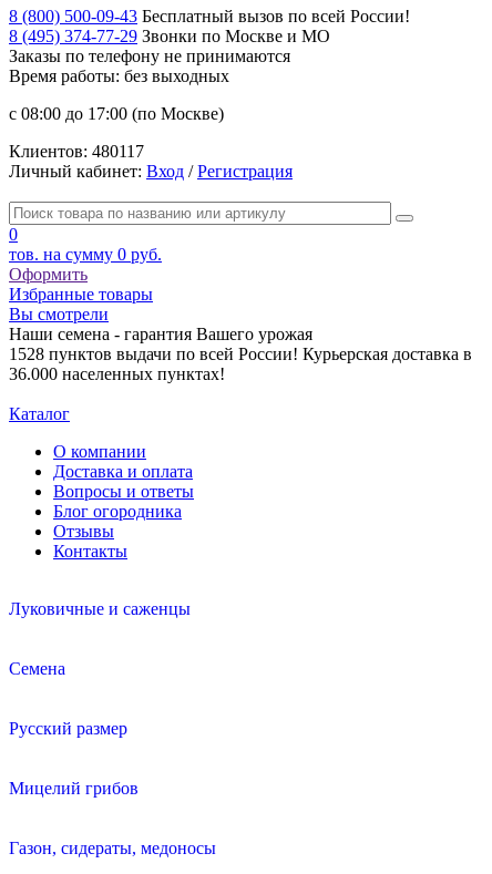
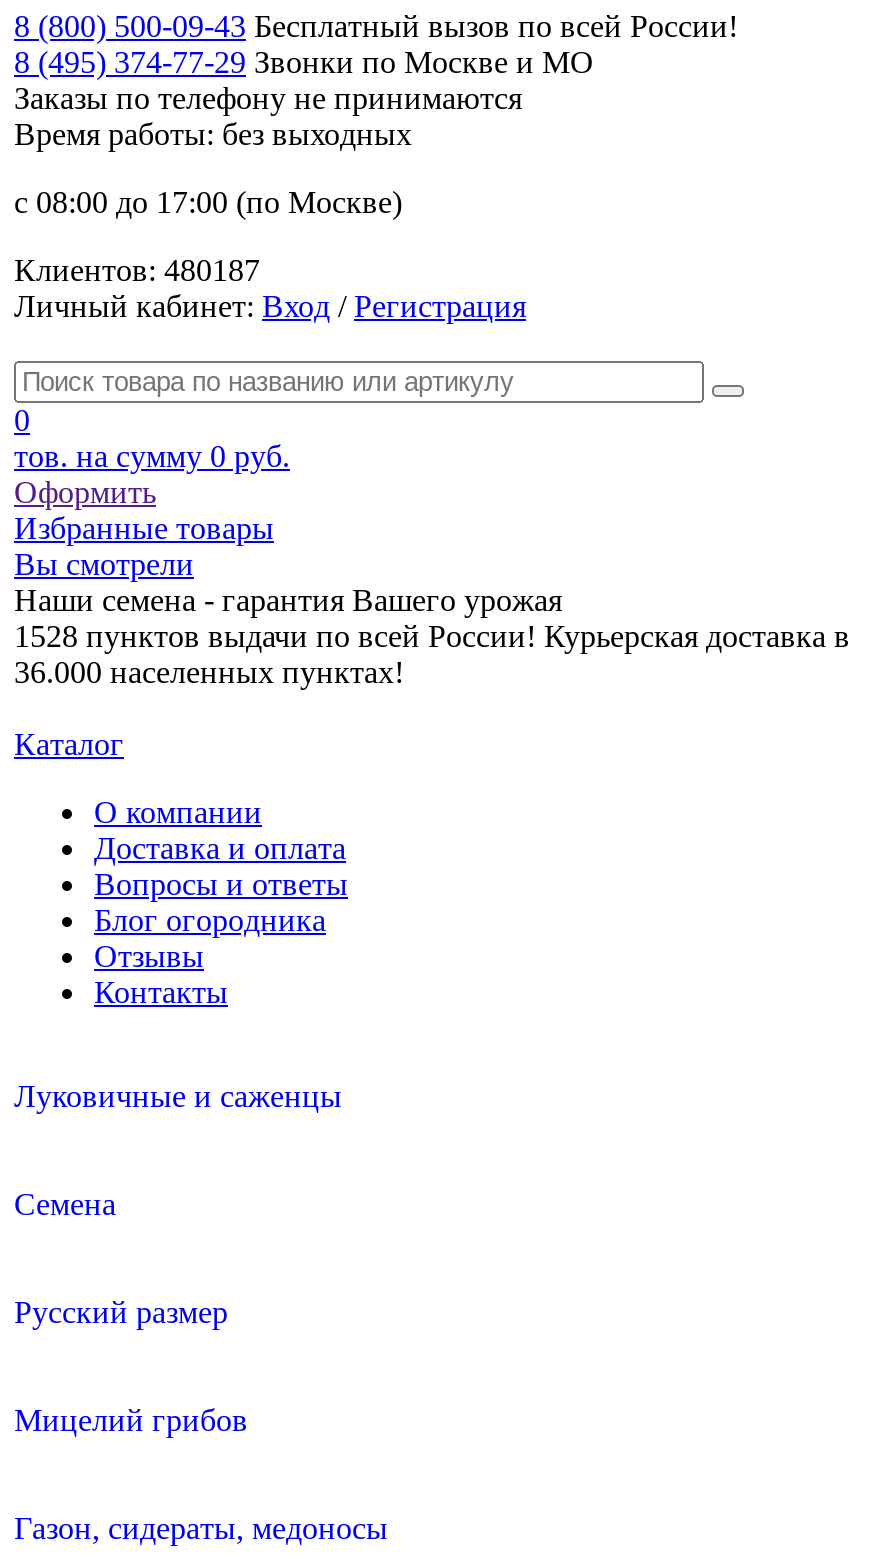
- Клиентов: 480117
+ Клиентов: 480187
